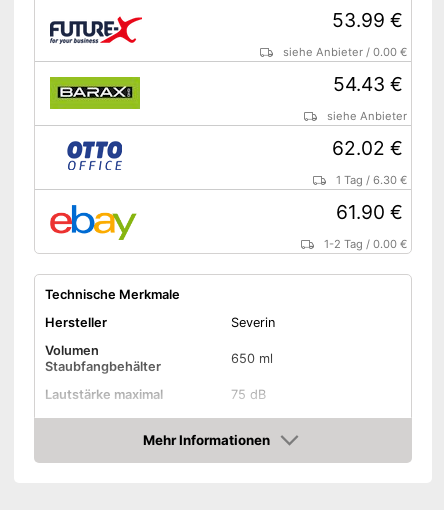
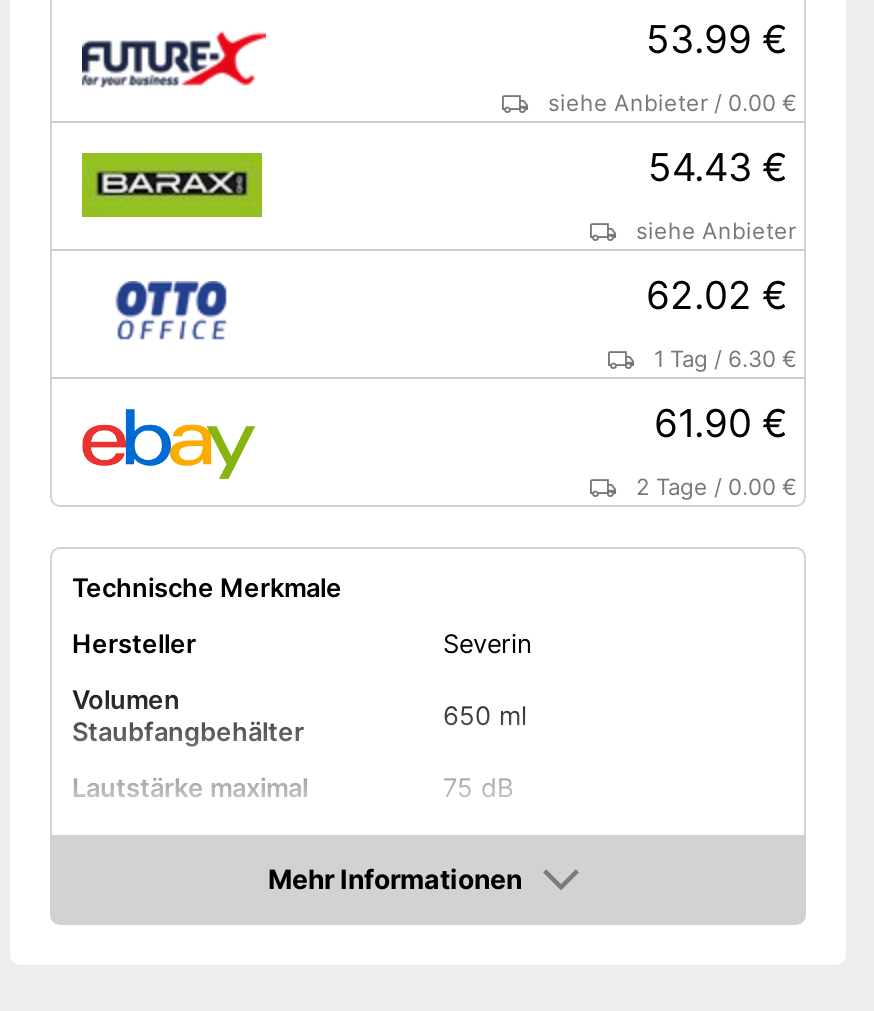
- 1-2 Tag / 0.00 €
+ 2 Tage / 0.00 €
